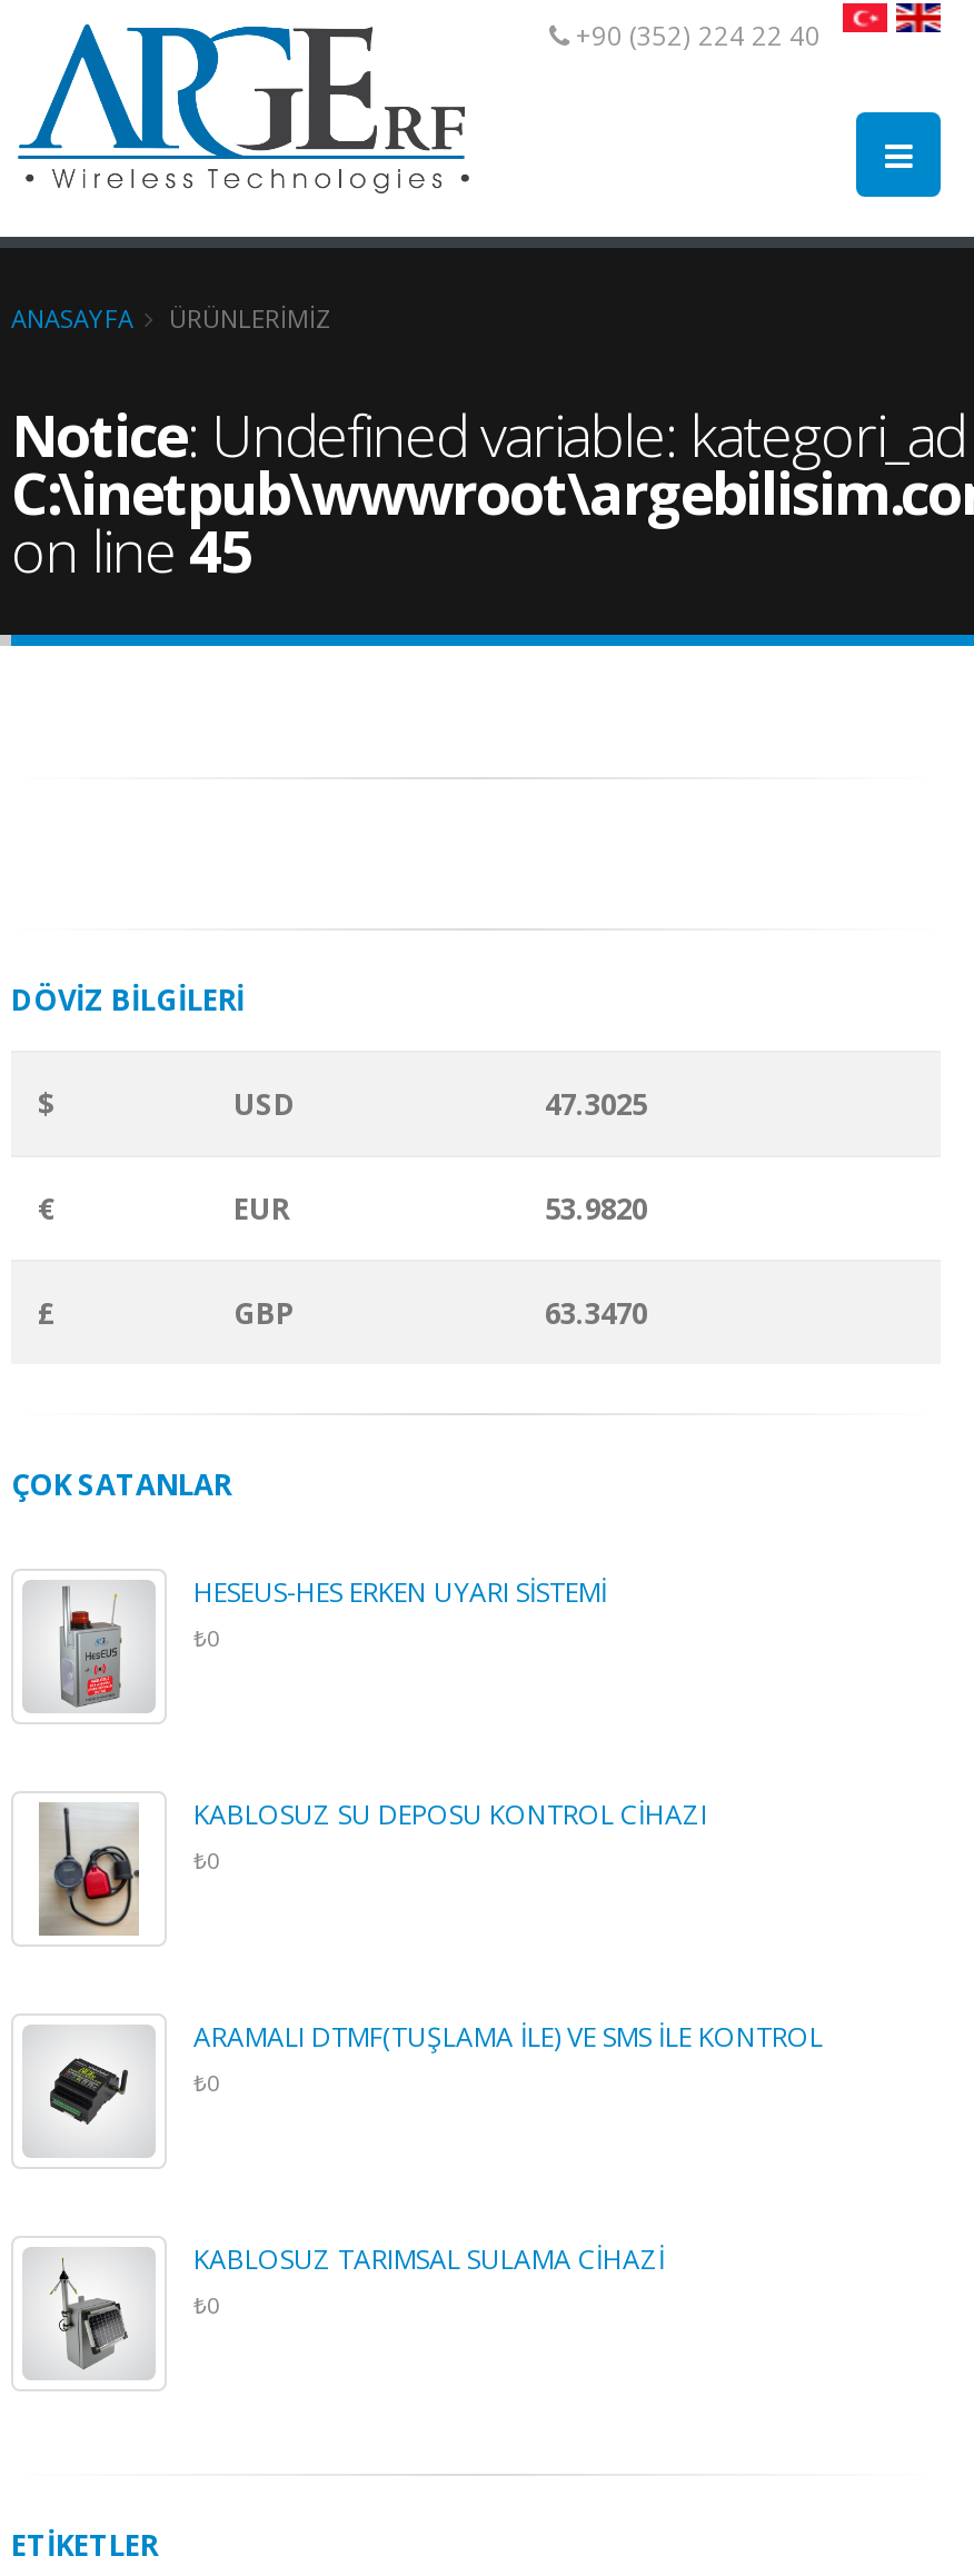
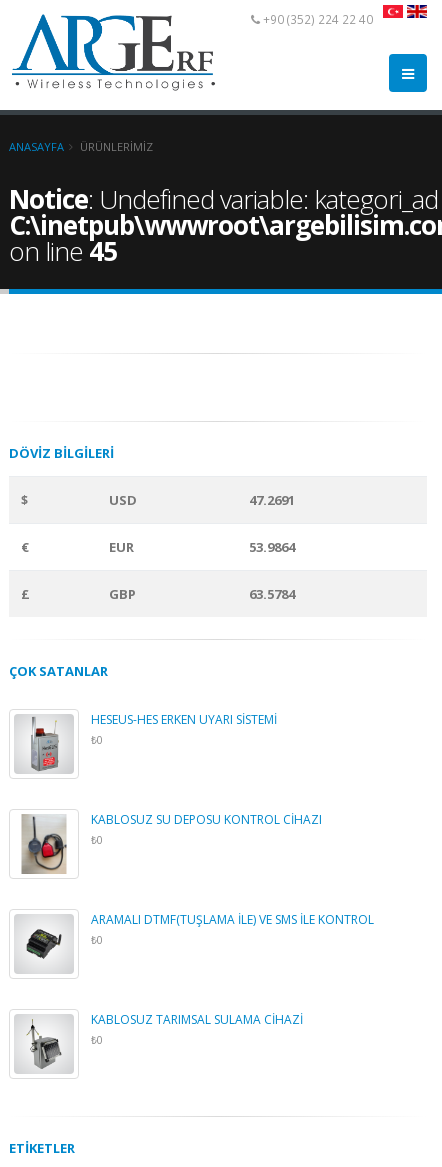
- 47.3025
+ 47.2691

- 53.9820
+ 53.9864

- 63.3470
+ 63.5784
